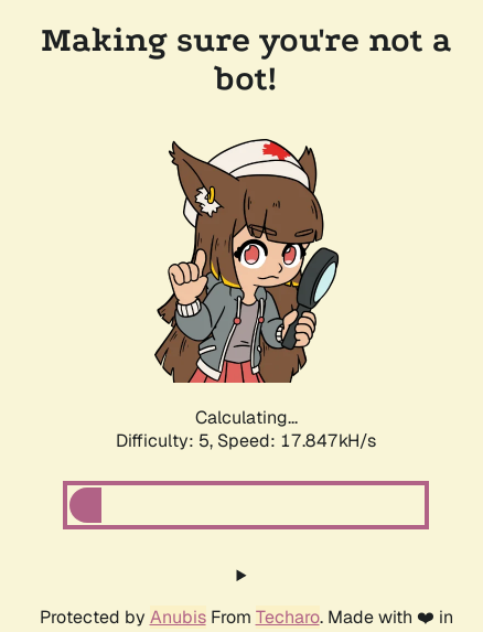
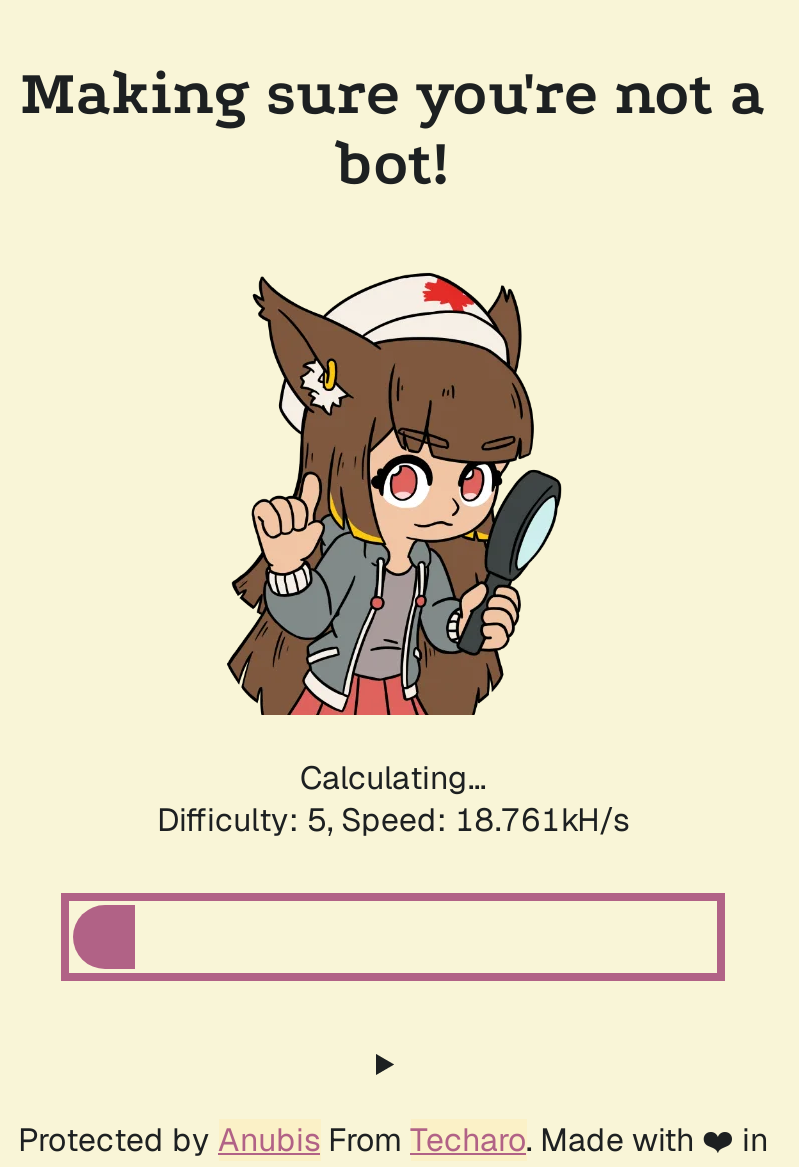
- Difficulty: 5, Speed: 17.847kH/s
+ Difficulty: 5, Speed: 18.761kH/s
